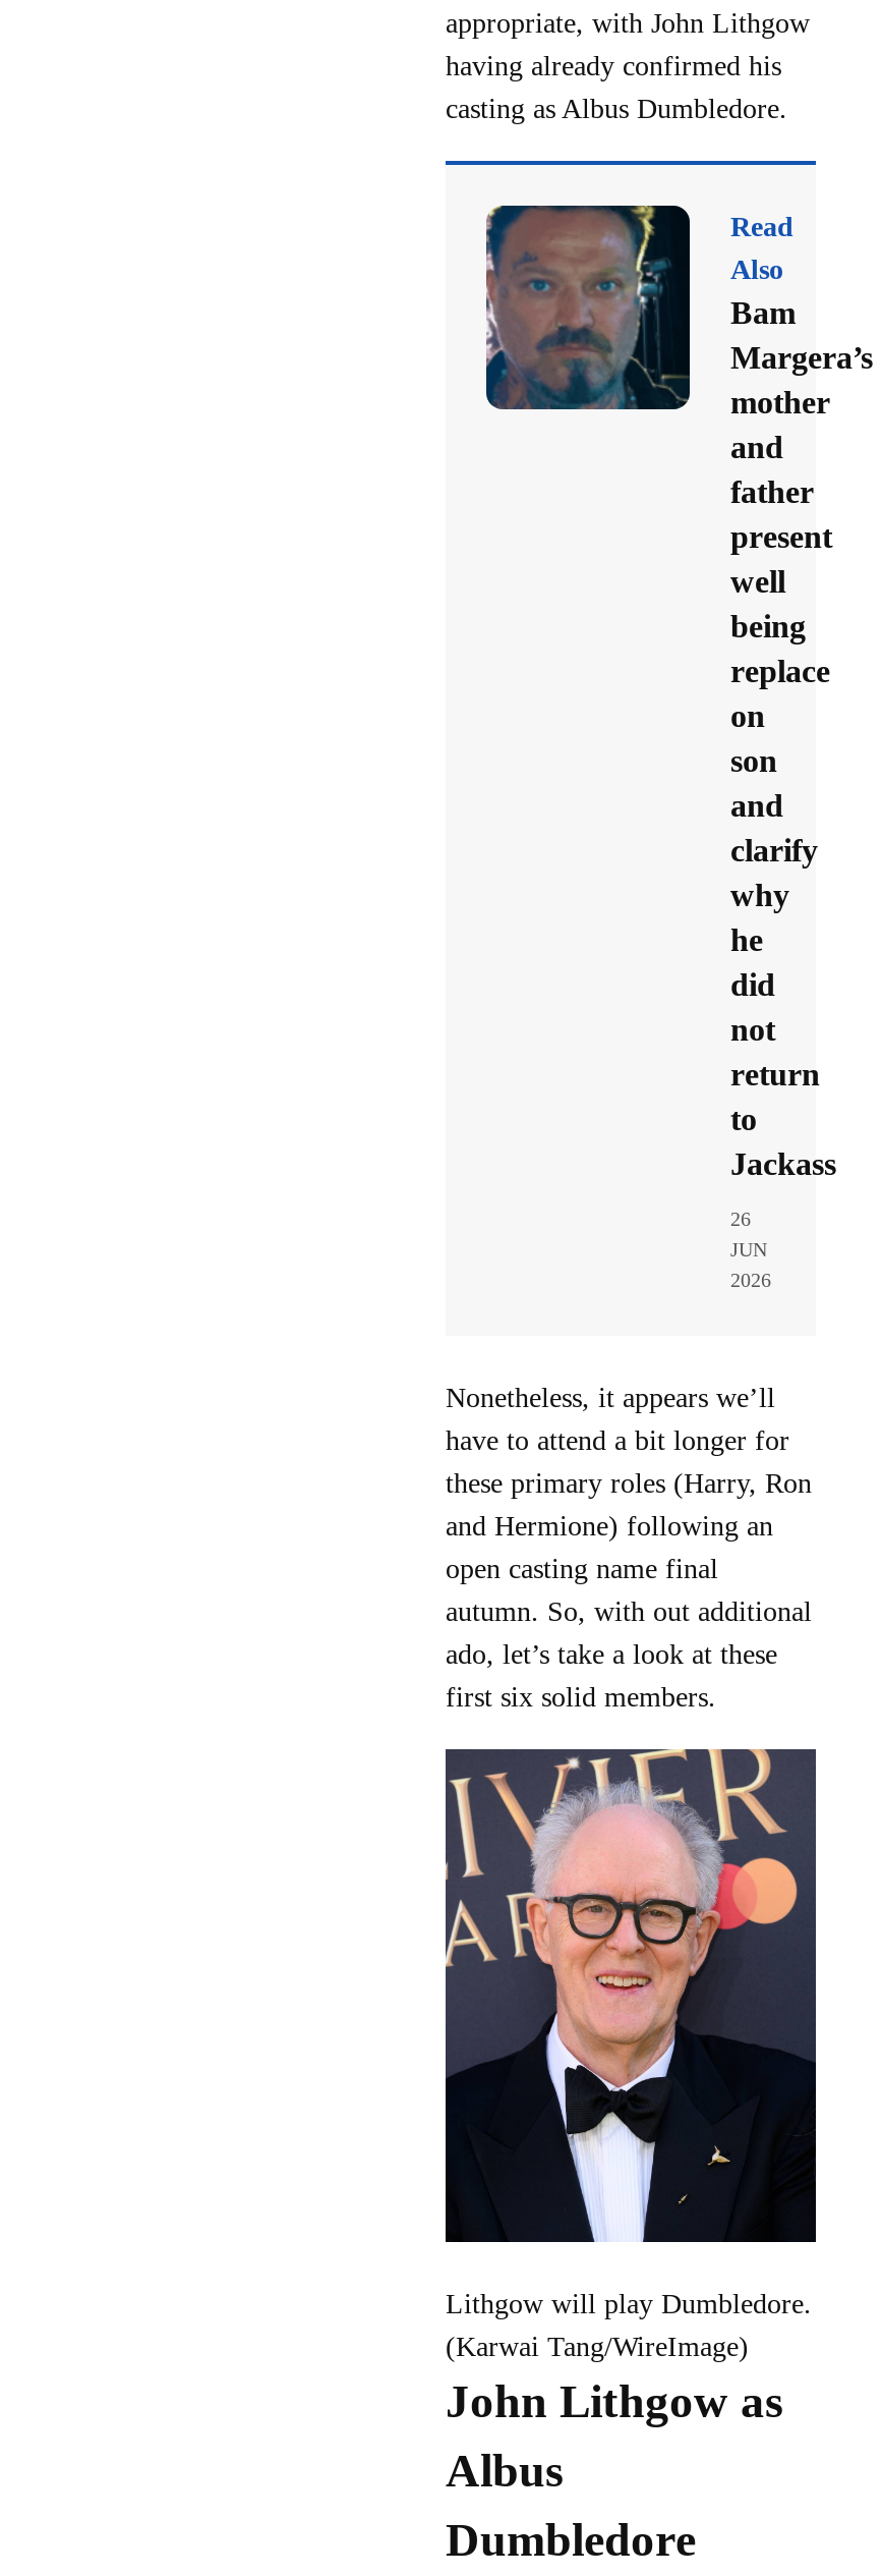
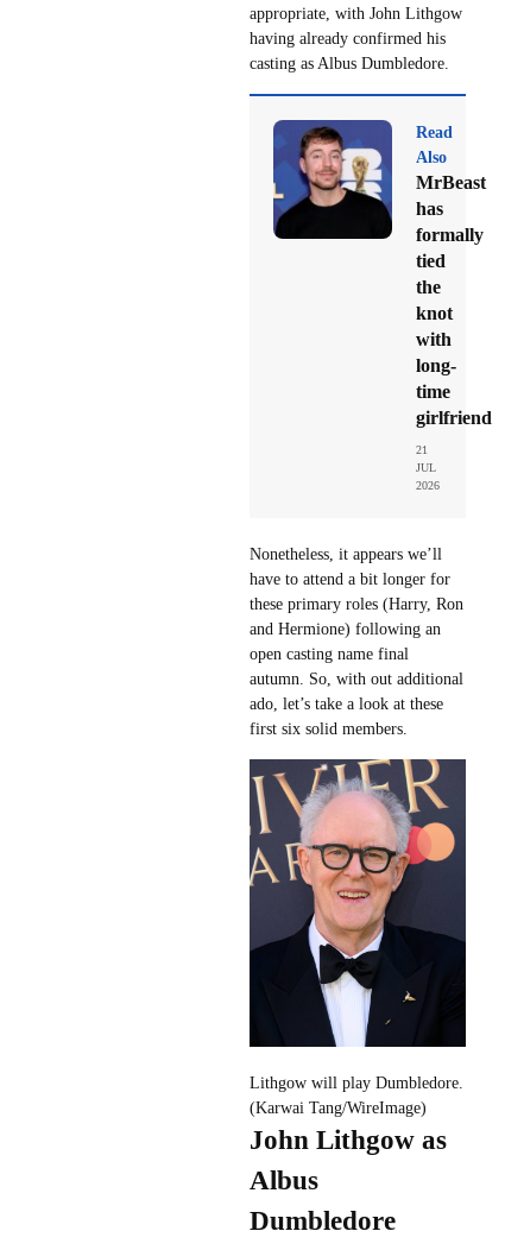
- [image]
- Bam
- Margera’s
- mother
- and
- father
- present
- well
- being
- replace
- on
- son
- and
- clarify
- why
- he
- did
- not
- return
- to
- Jackass
+ [image]
+ MrBeast
+ has
+ formally
+ tied
+ the
+ knot
+ with
+ long-
+ time
+ girlfriend

- 26
- JUN
+ 21
+ JUL
